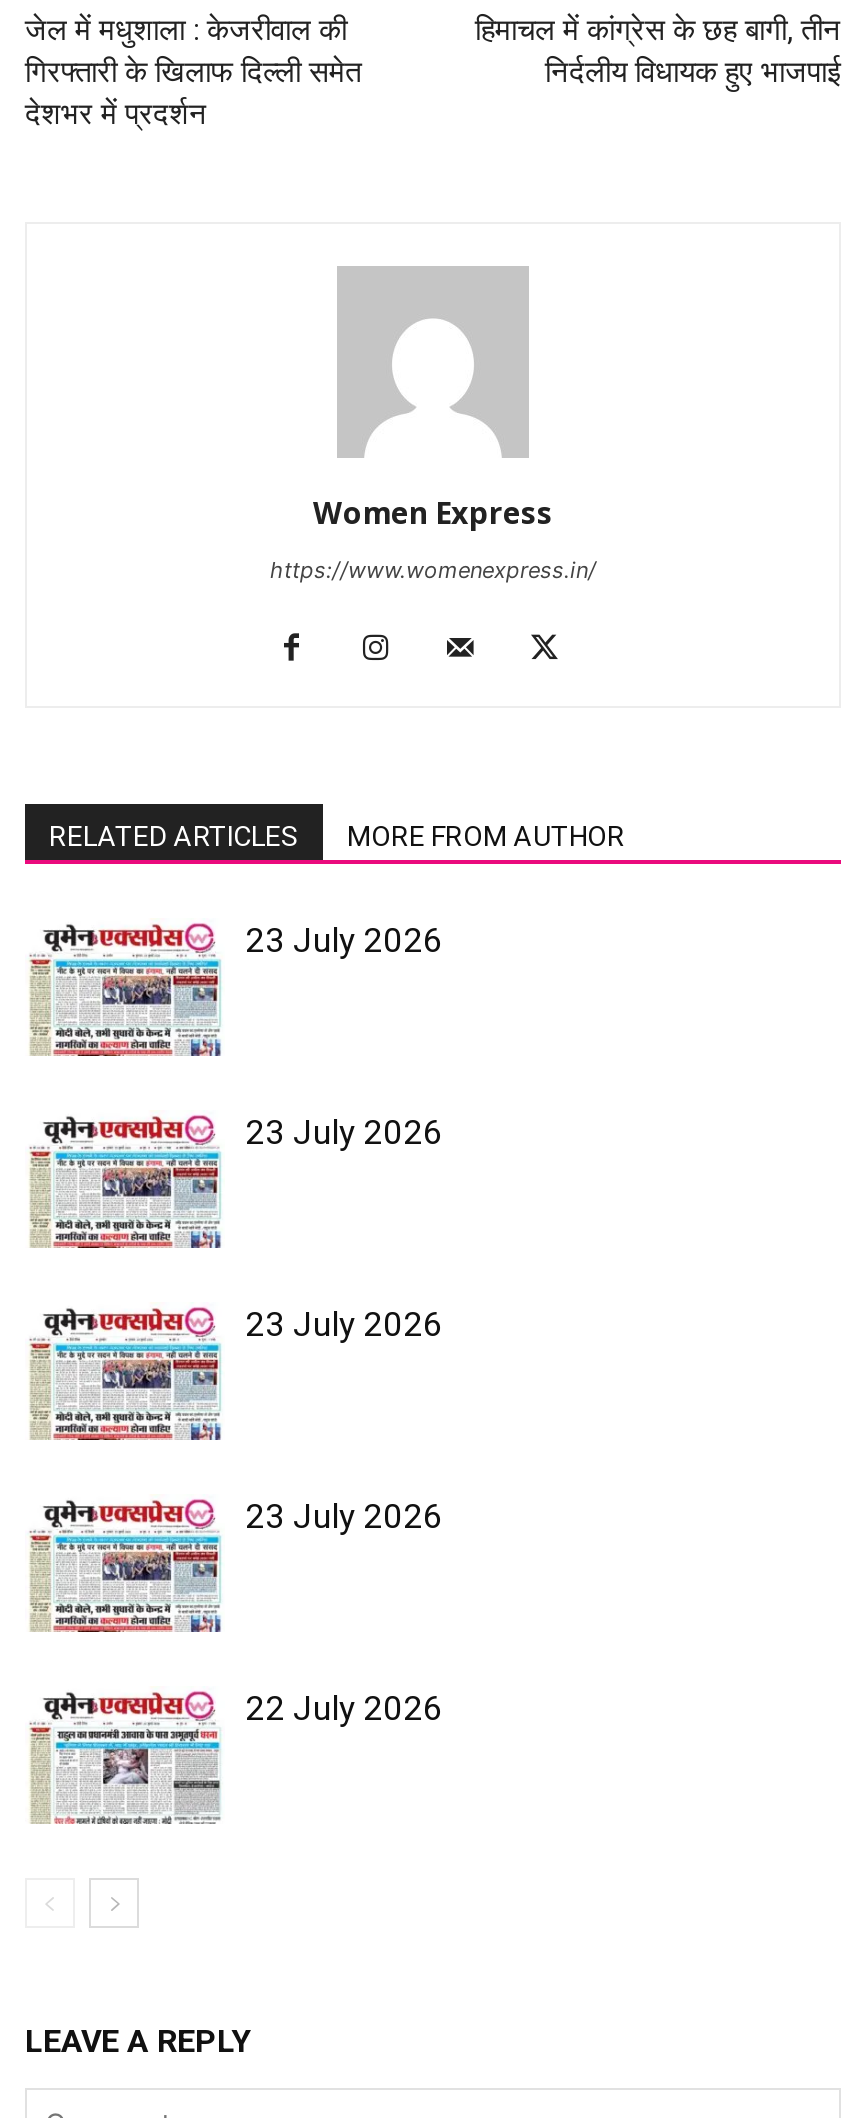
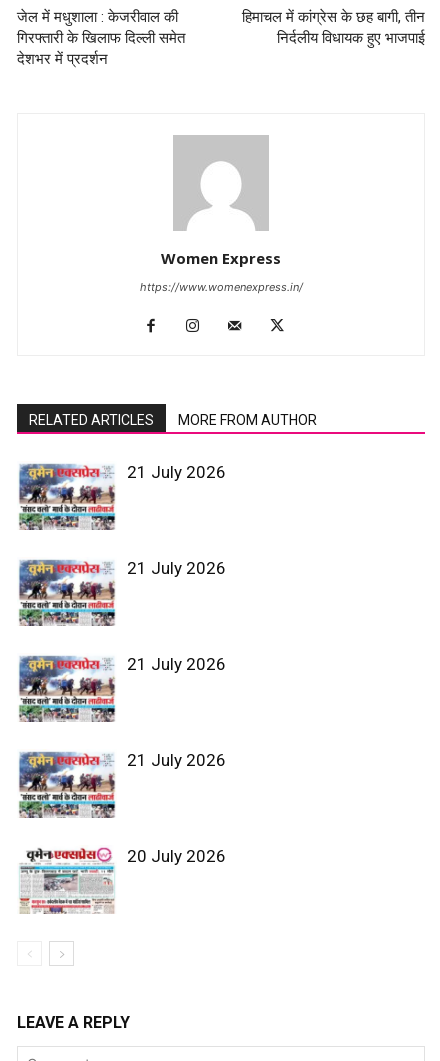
- [image]
- 23 July 2026
+ [image]
+ 21 July 2026

- [image]
- 23 July 2026
+ [image]
+ 21 July 2026

- [image]
- 23 July 2026
+ [image]
+ 21 July 2026

- [image]
- 23 July 2026
+ [image]
+ 21 July 2026

- [image]
- 22 July 2026
+ [image]
+ 20 July 2026
